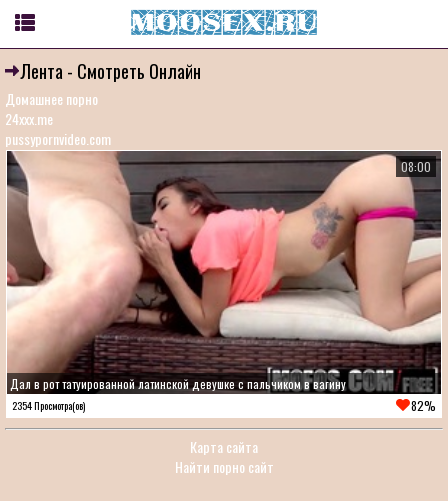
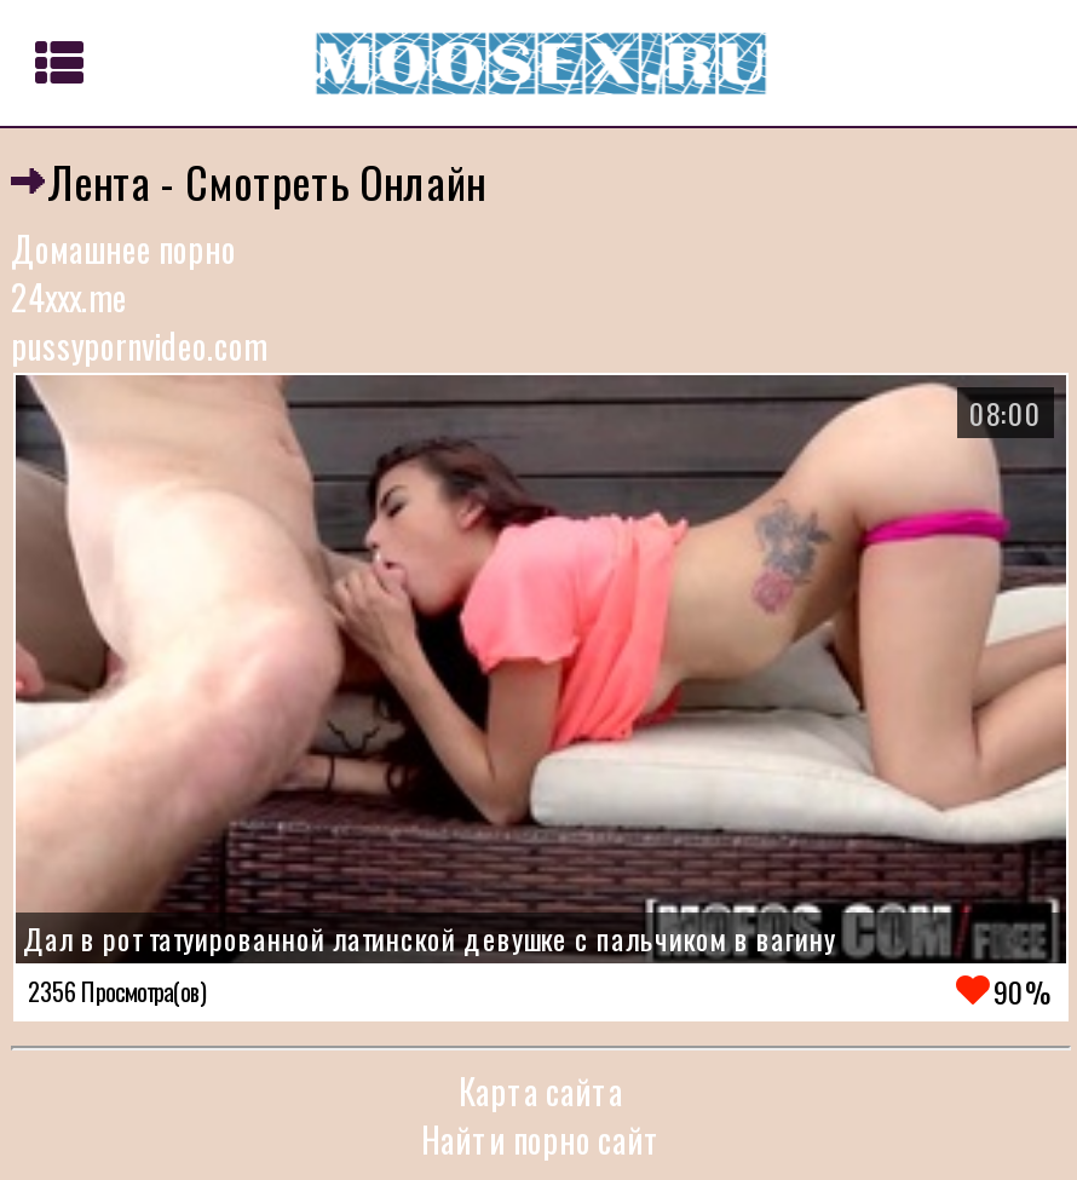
- 2354 Просмотра(ов)
+ 2356 Просмотра(ов)

- 82%
+ 90%
